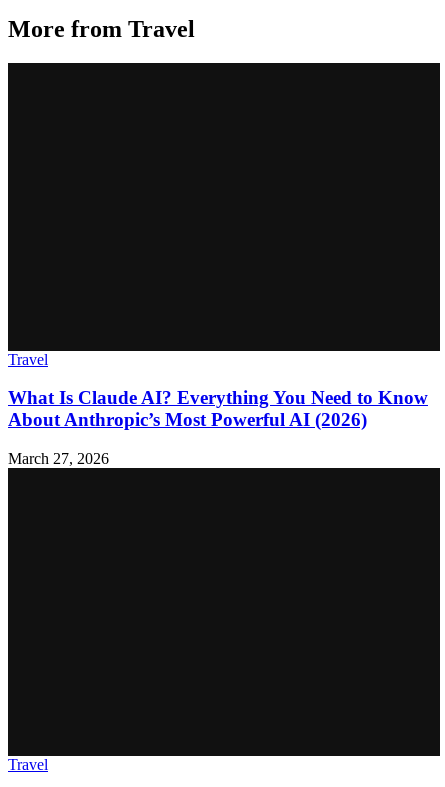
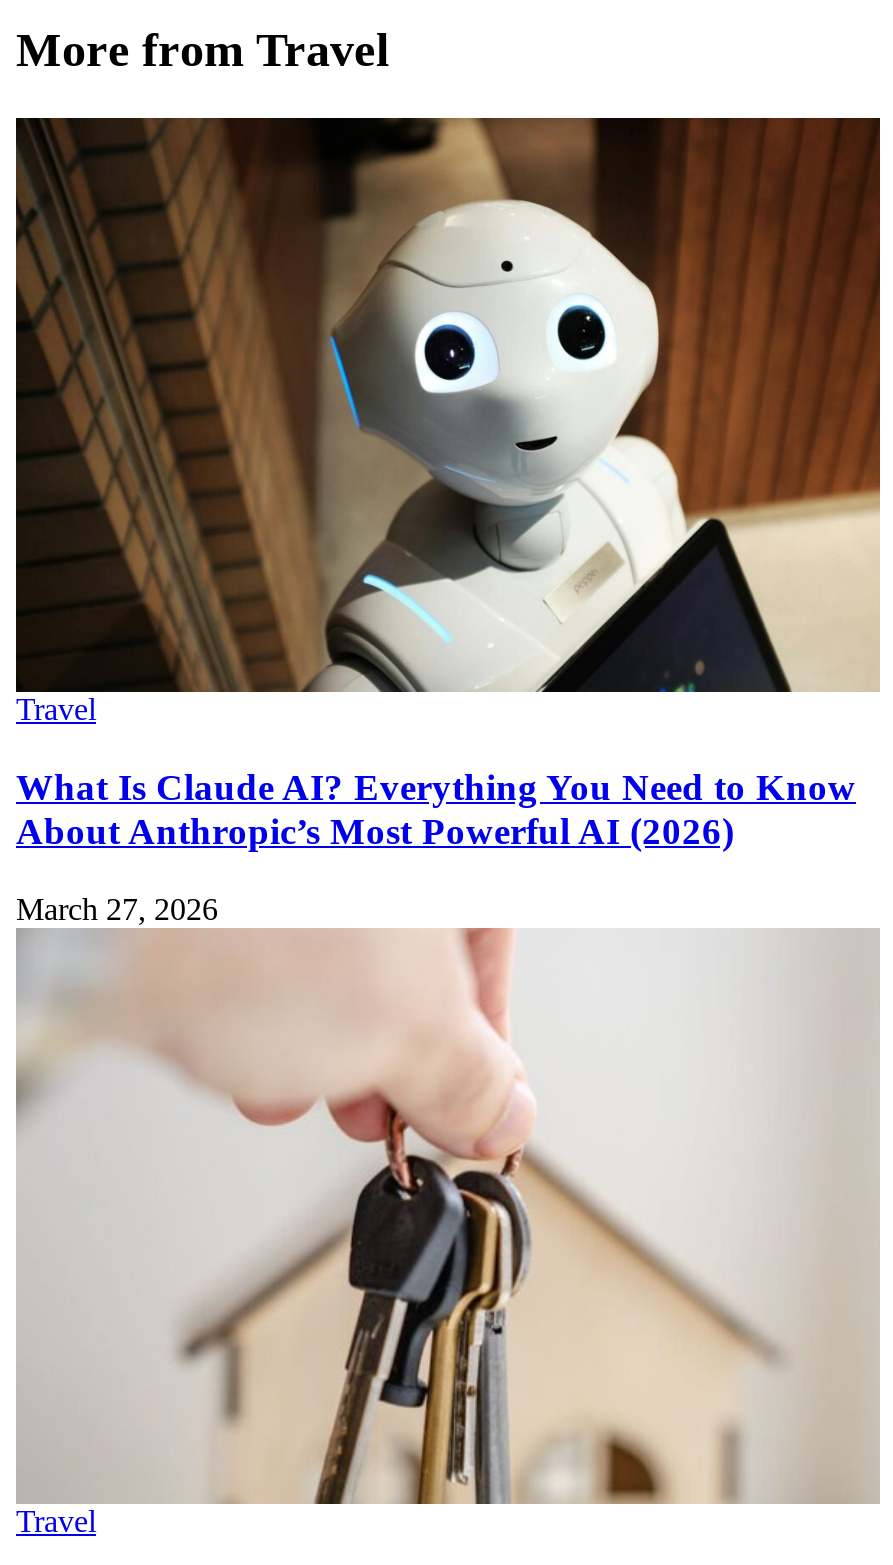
+ [image]

+ [image]
